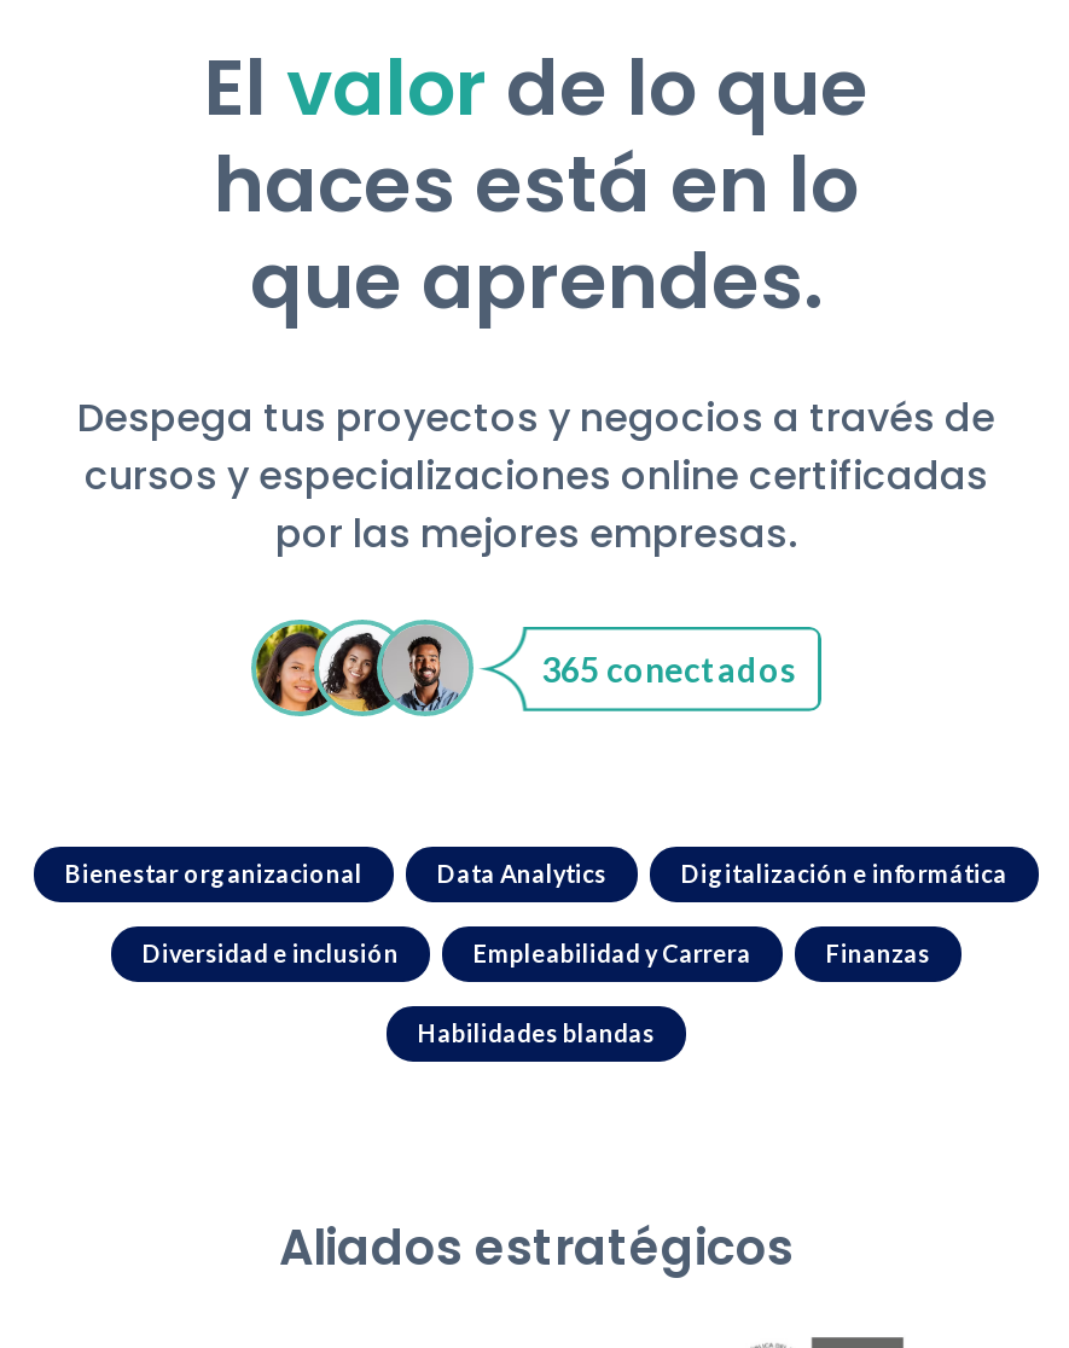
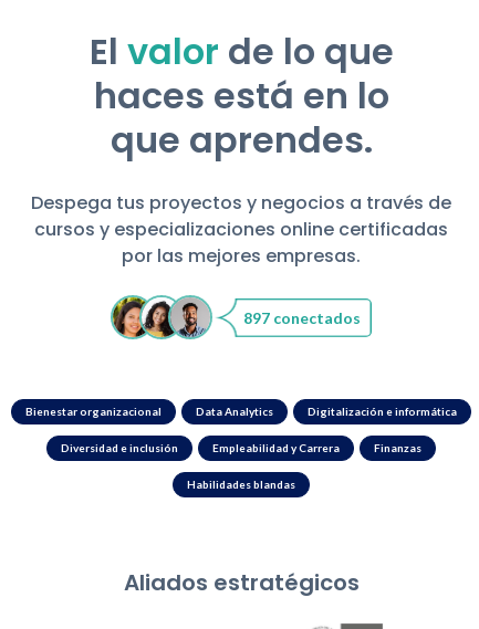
- 365 conectados
+ 897 conectados
